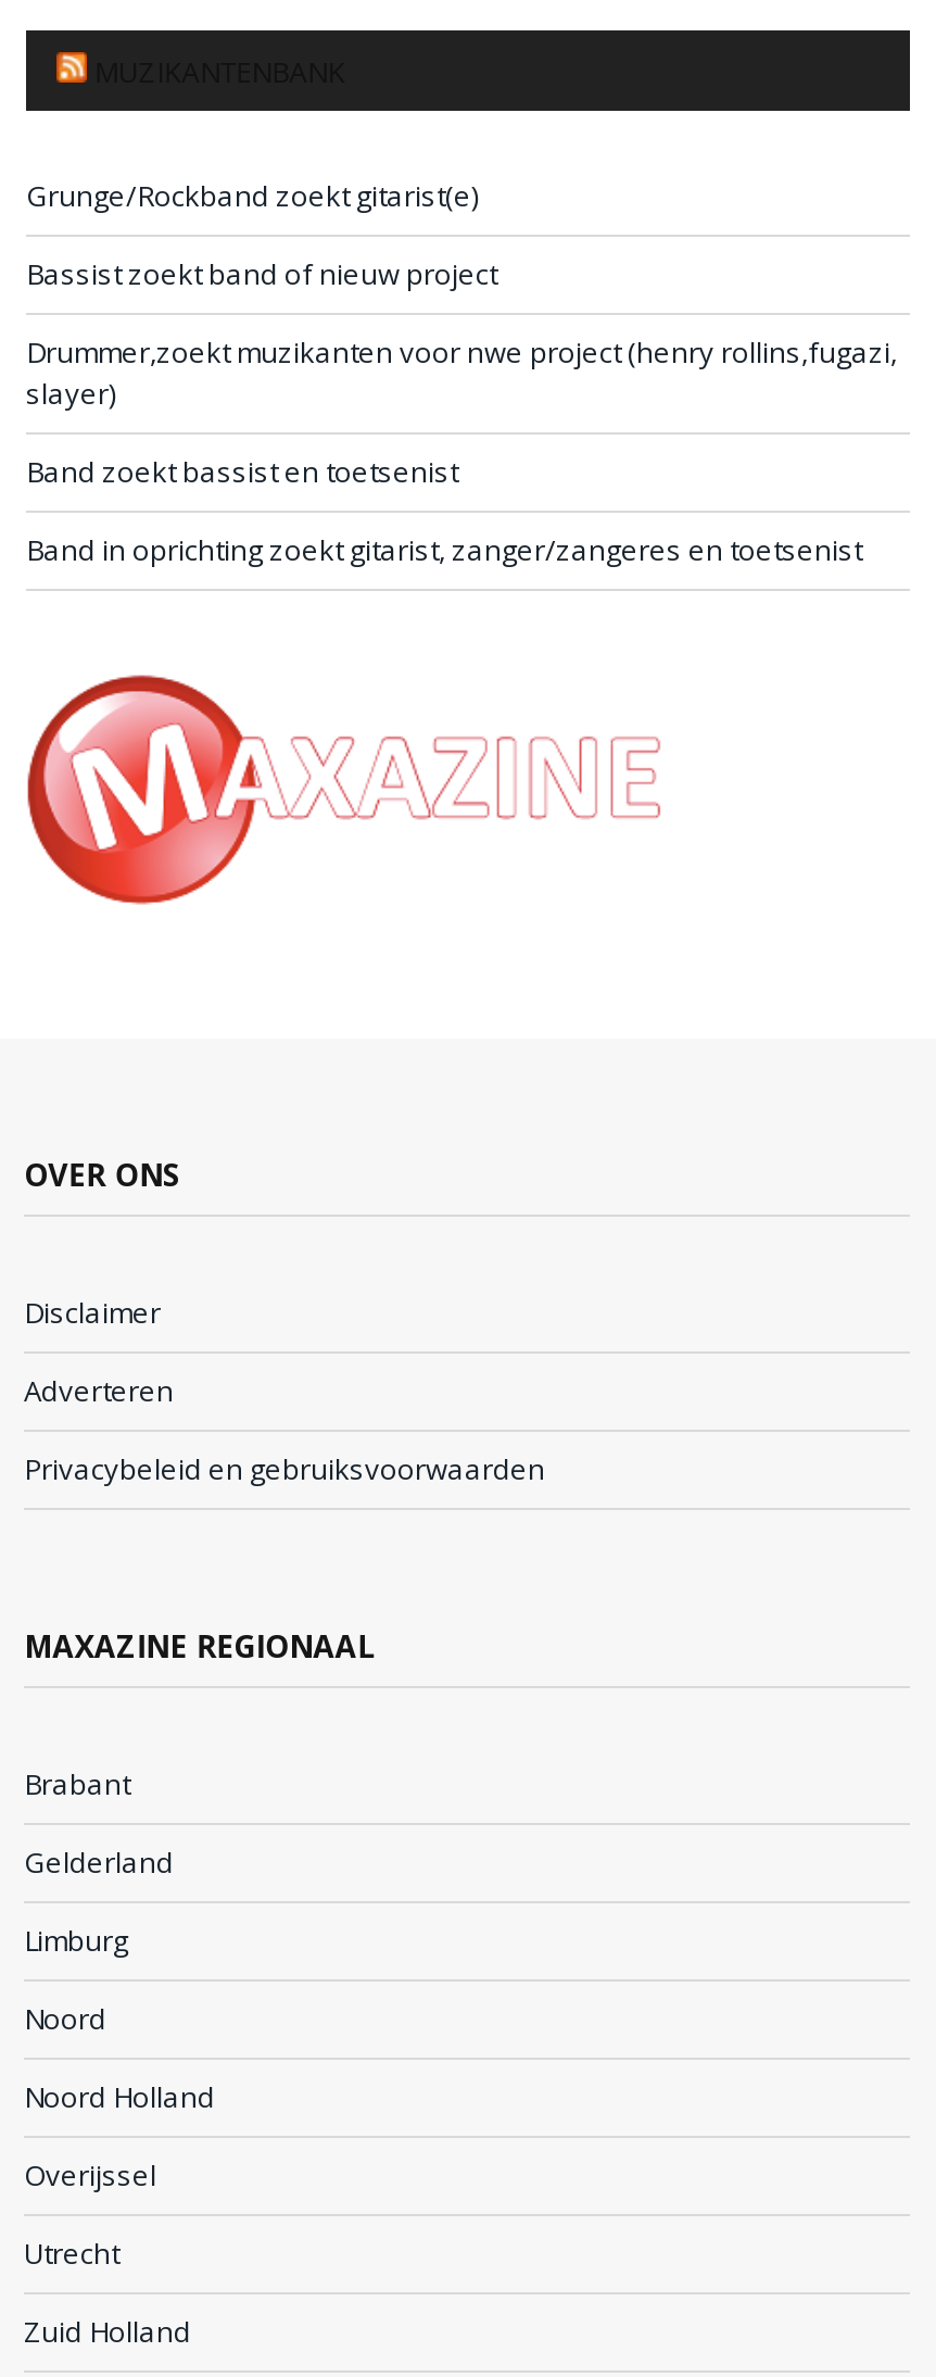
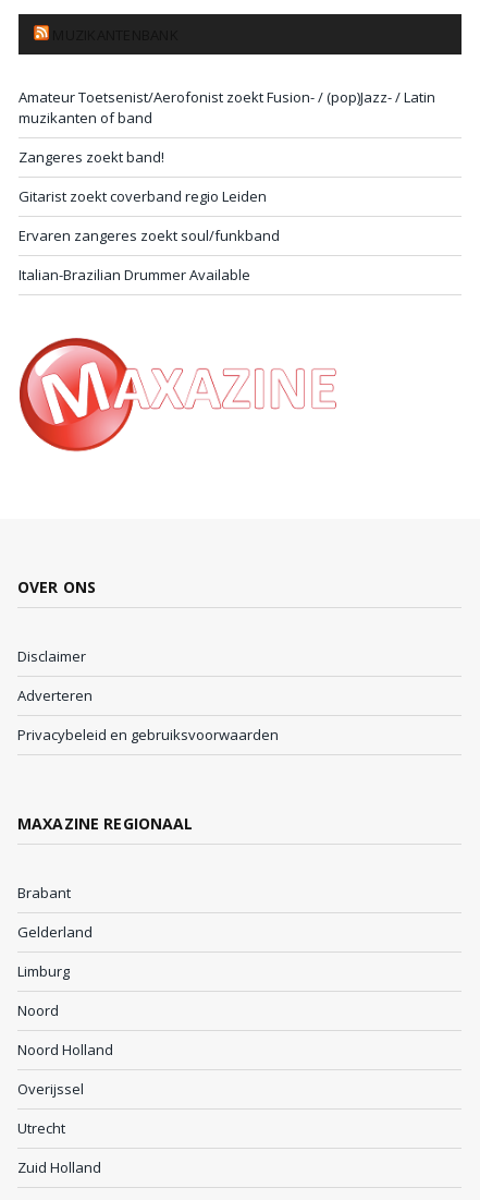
- Grunge/Rockband zoekt gitarist(e)
+ Amateur Toetsenist/Aerofonist zoekt Fusion- / (pop)Jazz- / Latin
+ muzikanten of band

- Bassist zoekt band of nieuw project
+ Zangeres zoekt band!

- Drummer,zoekt muzikanten voor nwe project (henry rollins,fugazi,
- slayer)
+ Gitarist zoekt coverband regio Leiden

- Band zoekt bassist en toetsenist
+ Ervaren zangeres zoekt soul/funkband

- Band in oprichting zoekt gitarist, zanger/zangeres en toetsenist
+ Italian-Brazilian Drummer Available
